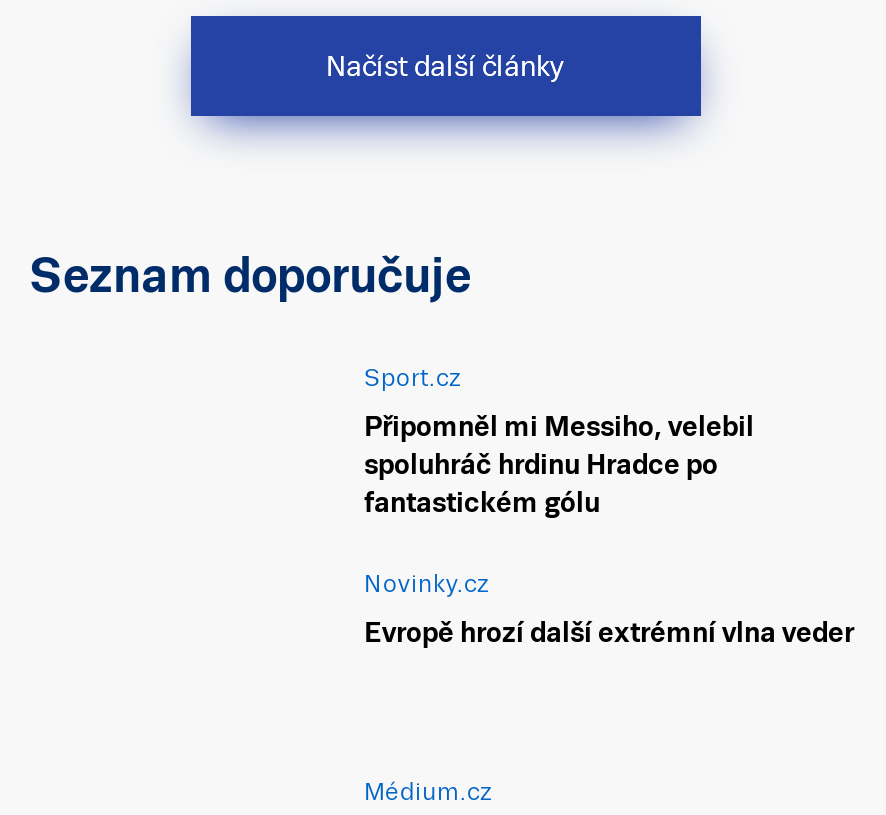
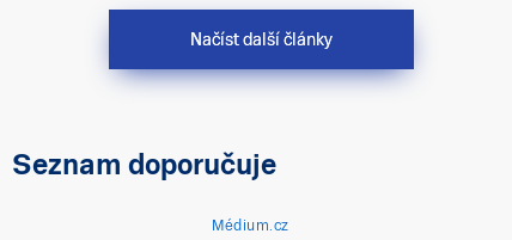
- Sport.cz
- Připomněl mi Messiho, velebil
- spoluhráč hrdinu Hradce po
- fantastickém gólu
- Novinky.cz
- Evropě hrozí další extrémní vlna veder
